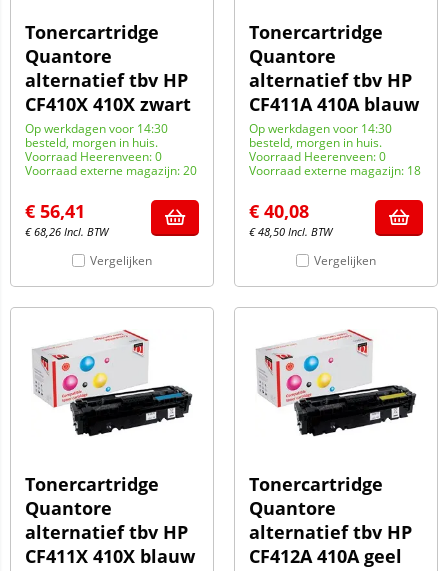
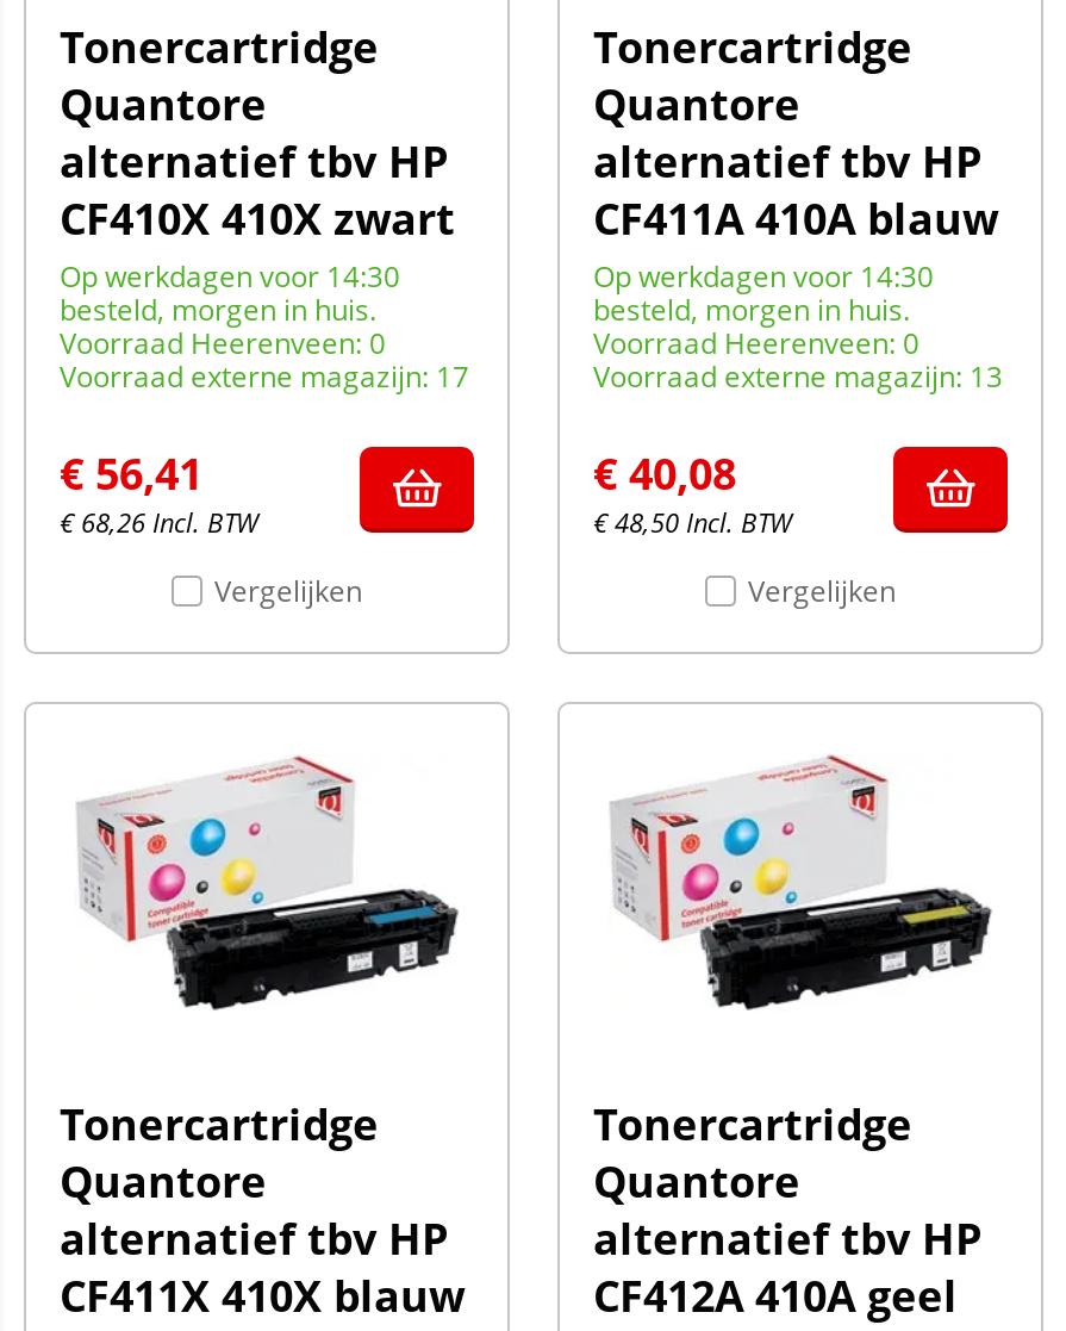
- Voorraad externe magazijn: 20
+ Voorraad externe magazijn: 17

- Voorraad externe magazijn: 18
+ Voorraad externe magazijn: 13
